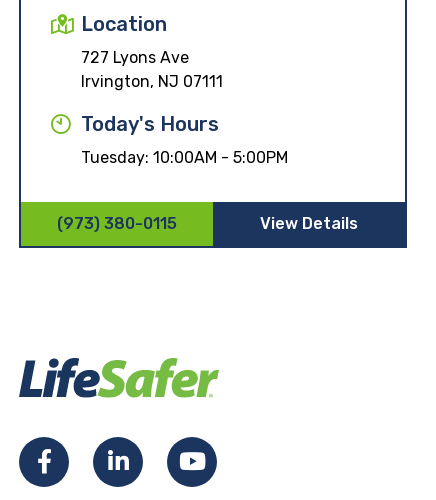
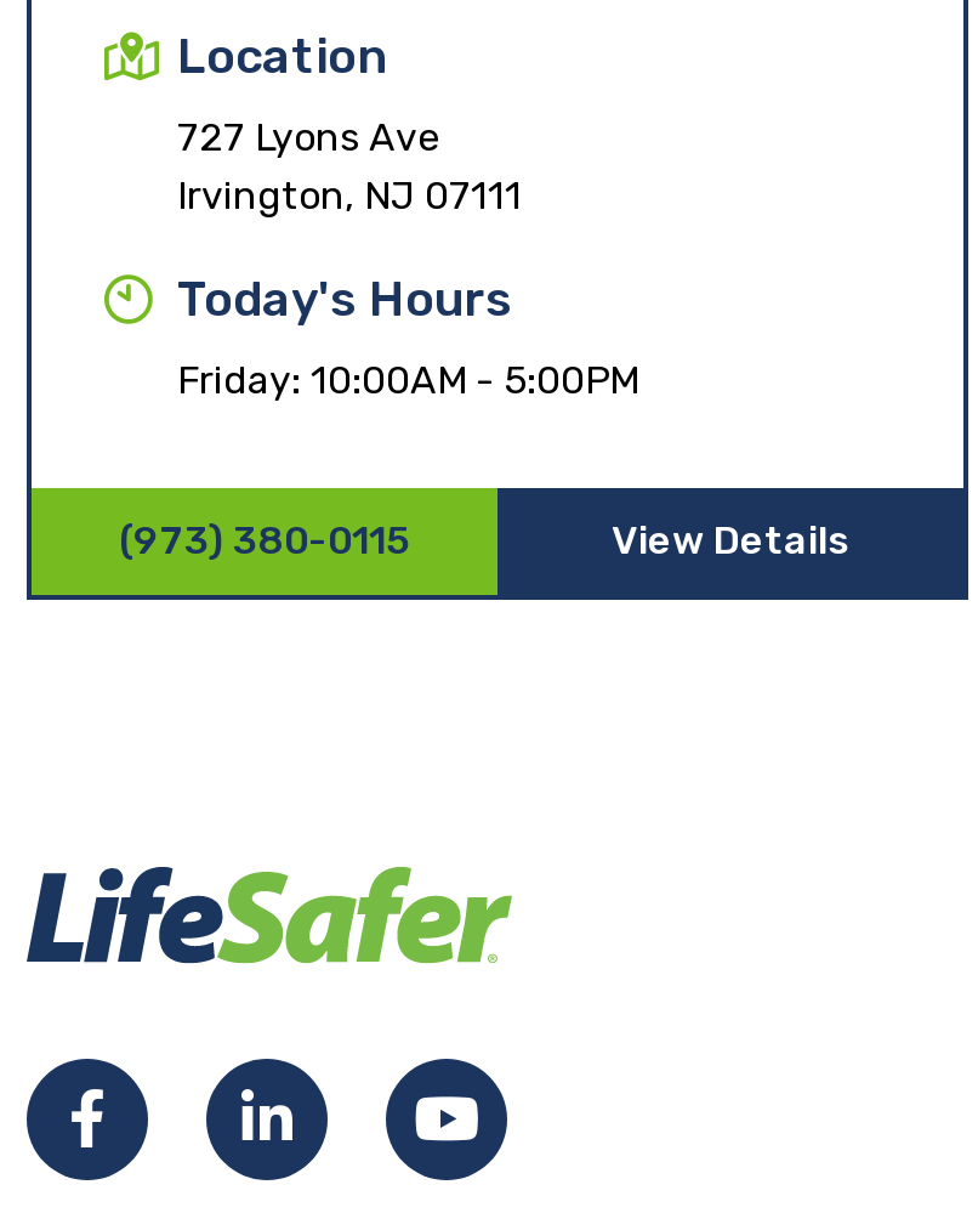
- Tuesday: 10:00AM - 5:00PM
+ Friday: 10:00AM - 5:00PM
